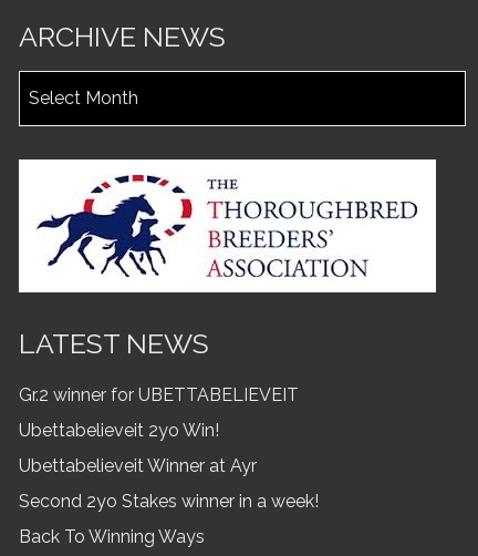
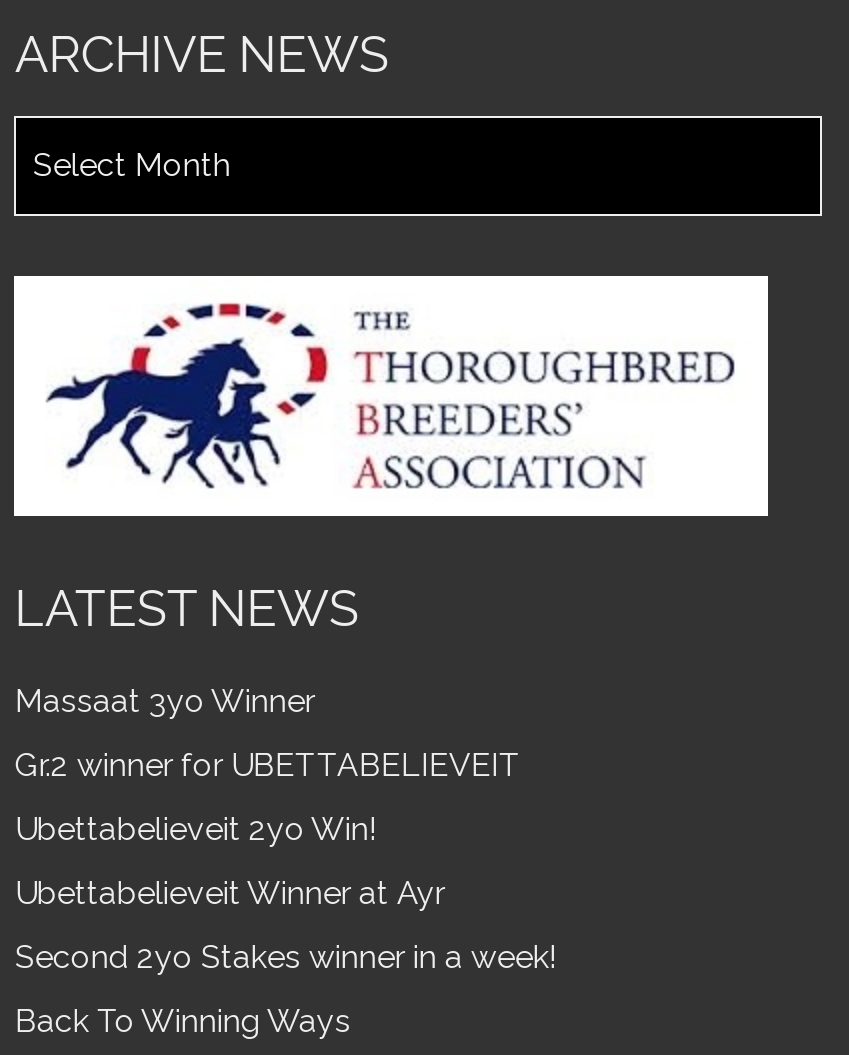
+ Massaat 3yo Winner
